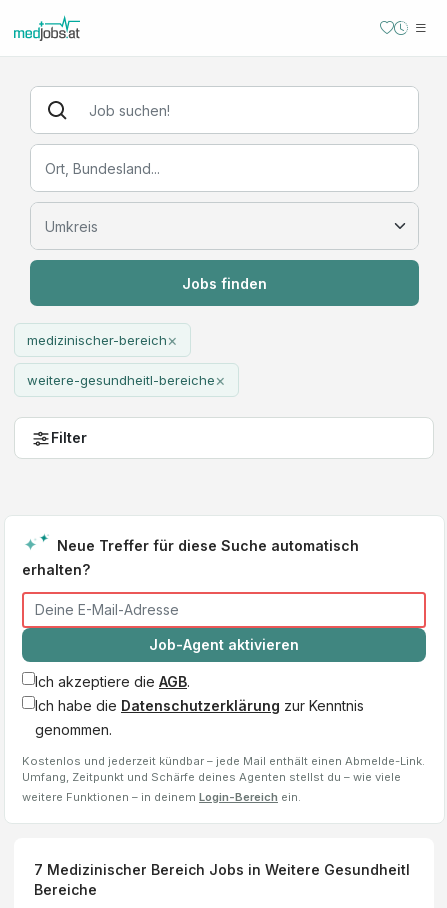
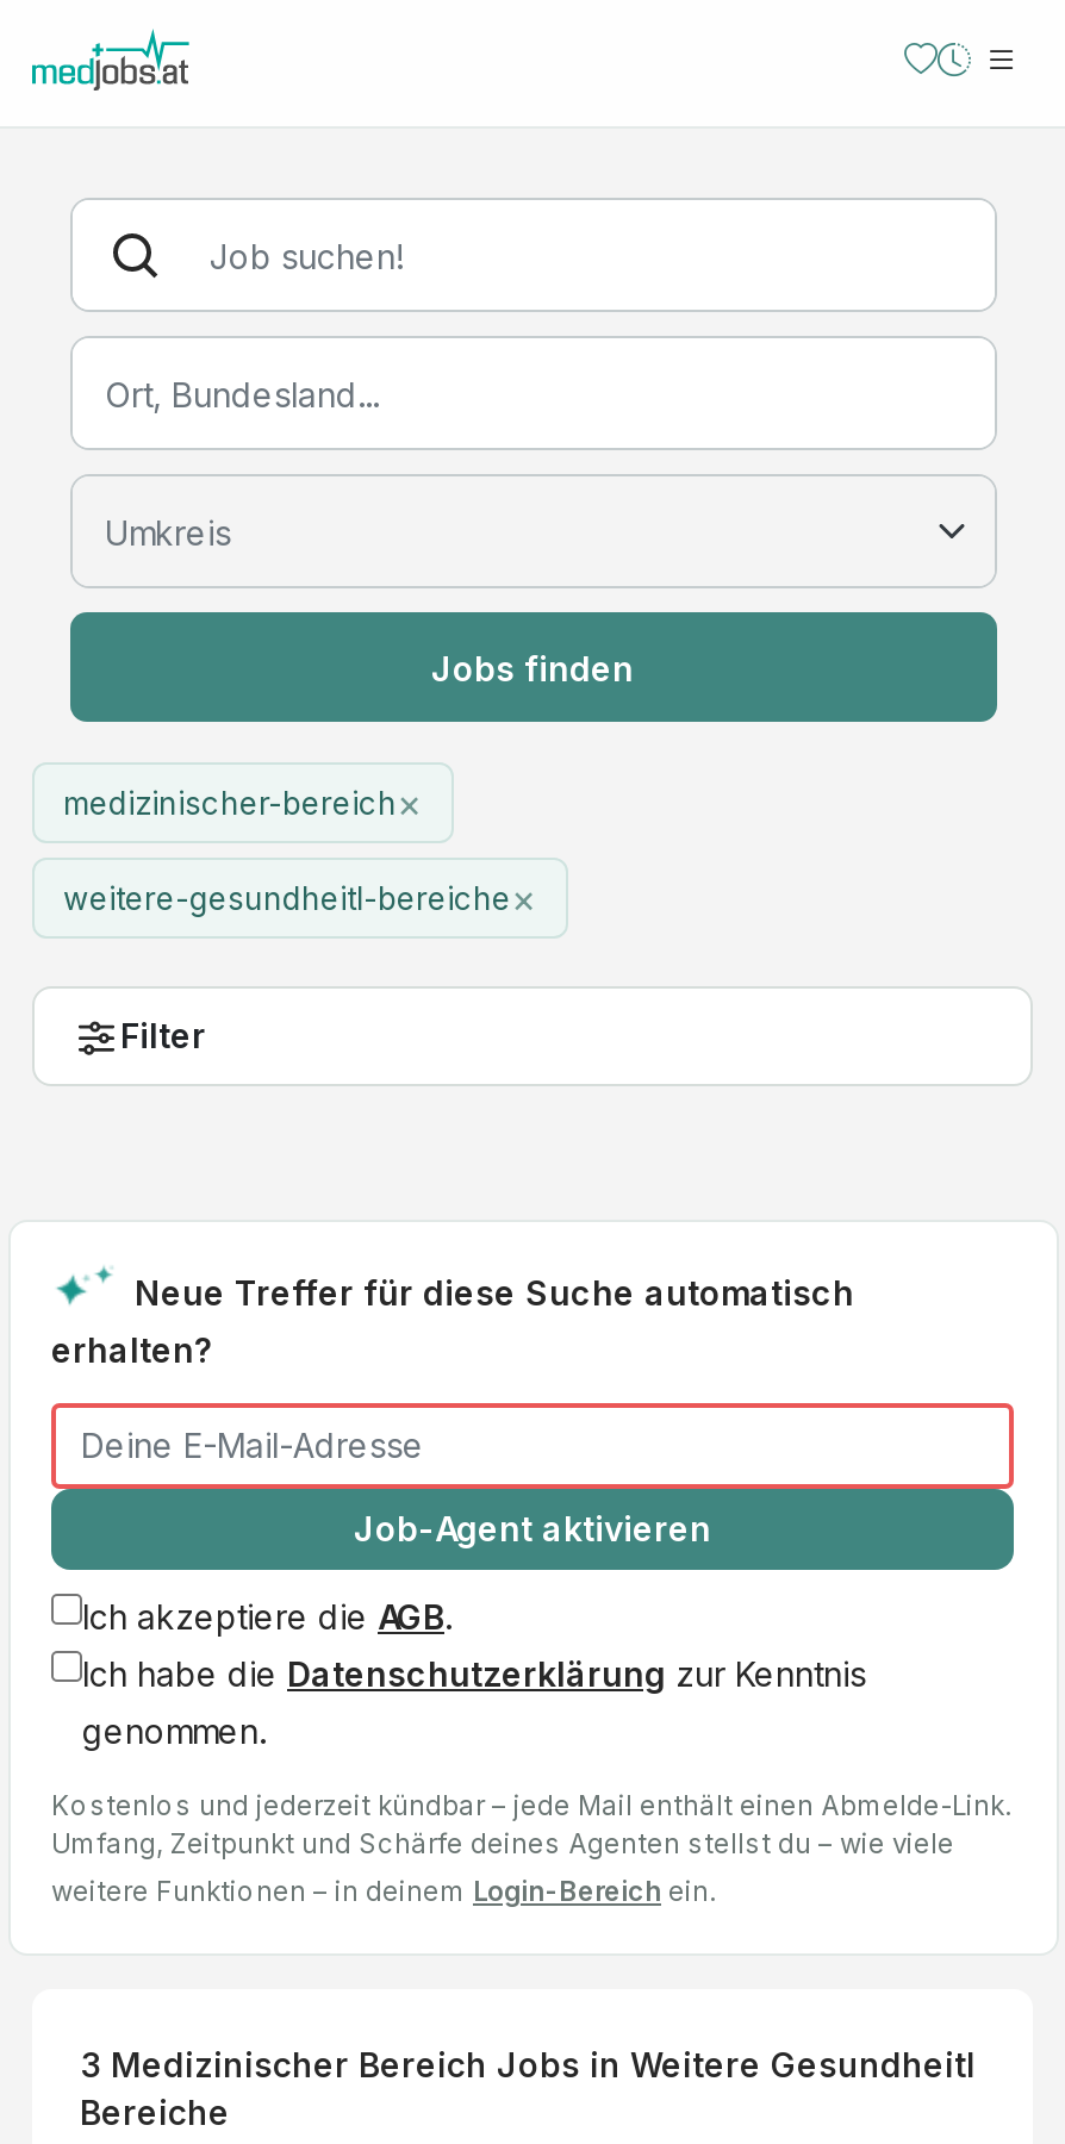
- 7 Medizinischer Bereich Jobs in Weitere Gesundheitl
+ 3 Medizinischer Bereich Jobs in Weitere Gesundheitl
